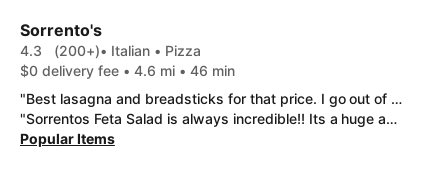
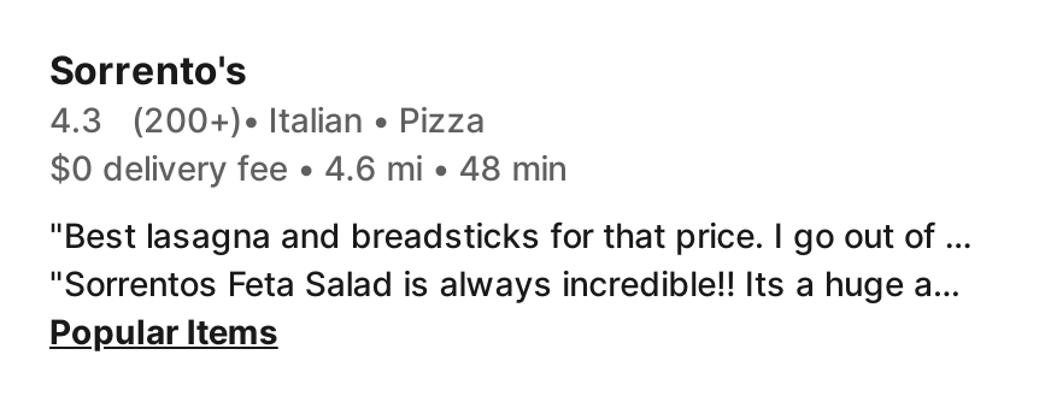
- $0 delivery fee • 4.6 mi • 46 min
+ $0 delivery fee • 4.6 mi • 48 min
